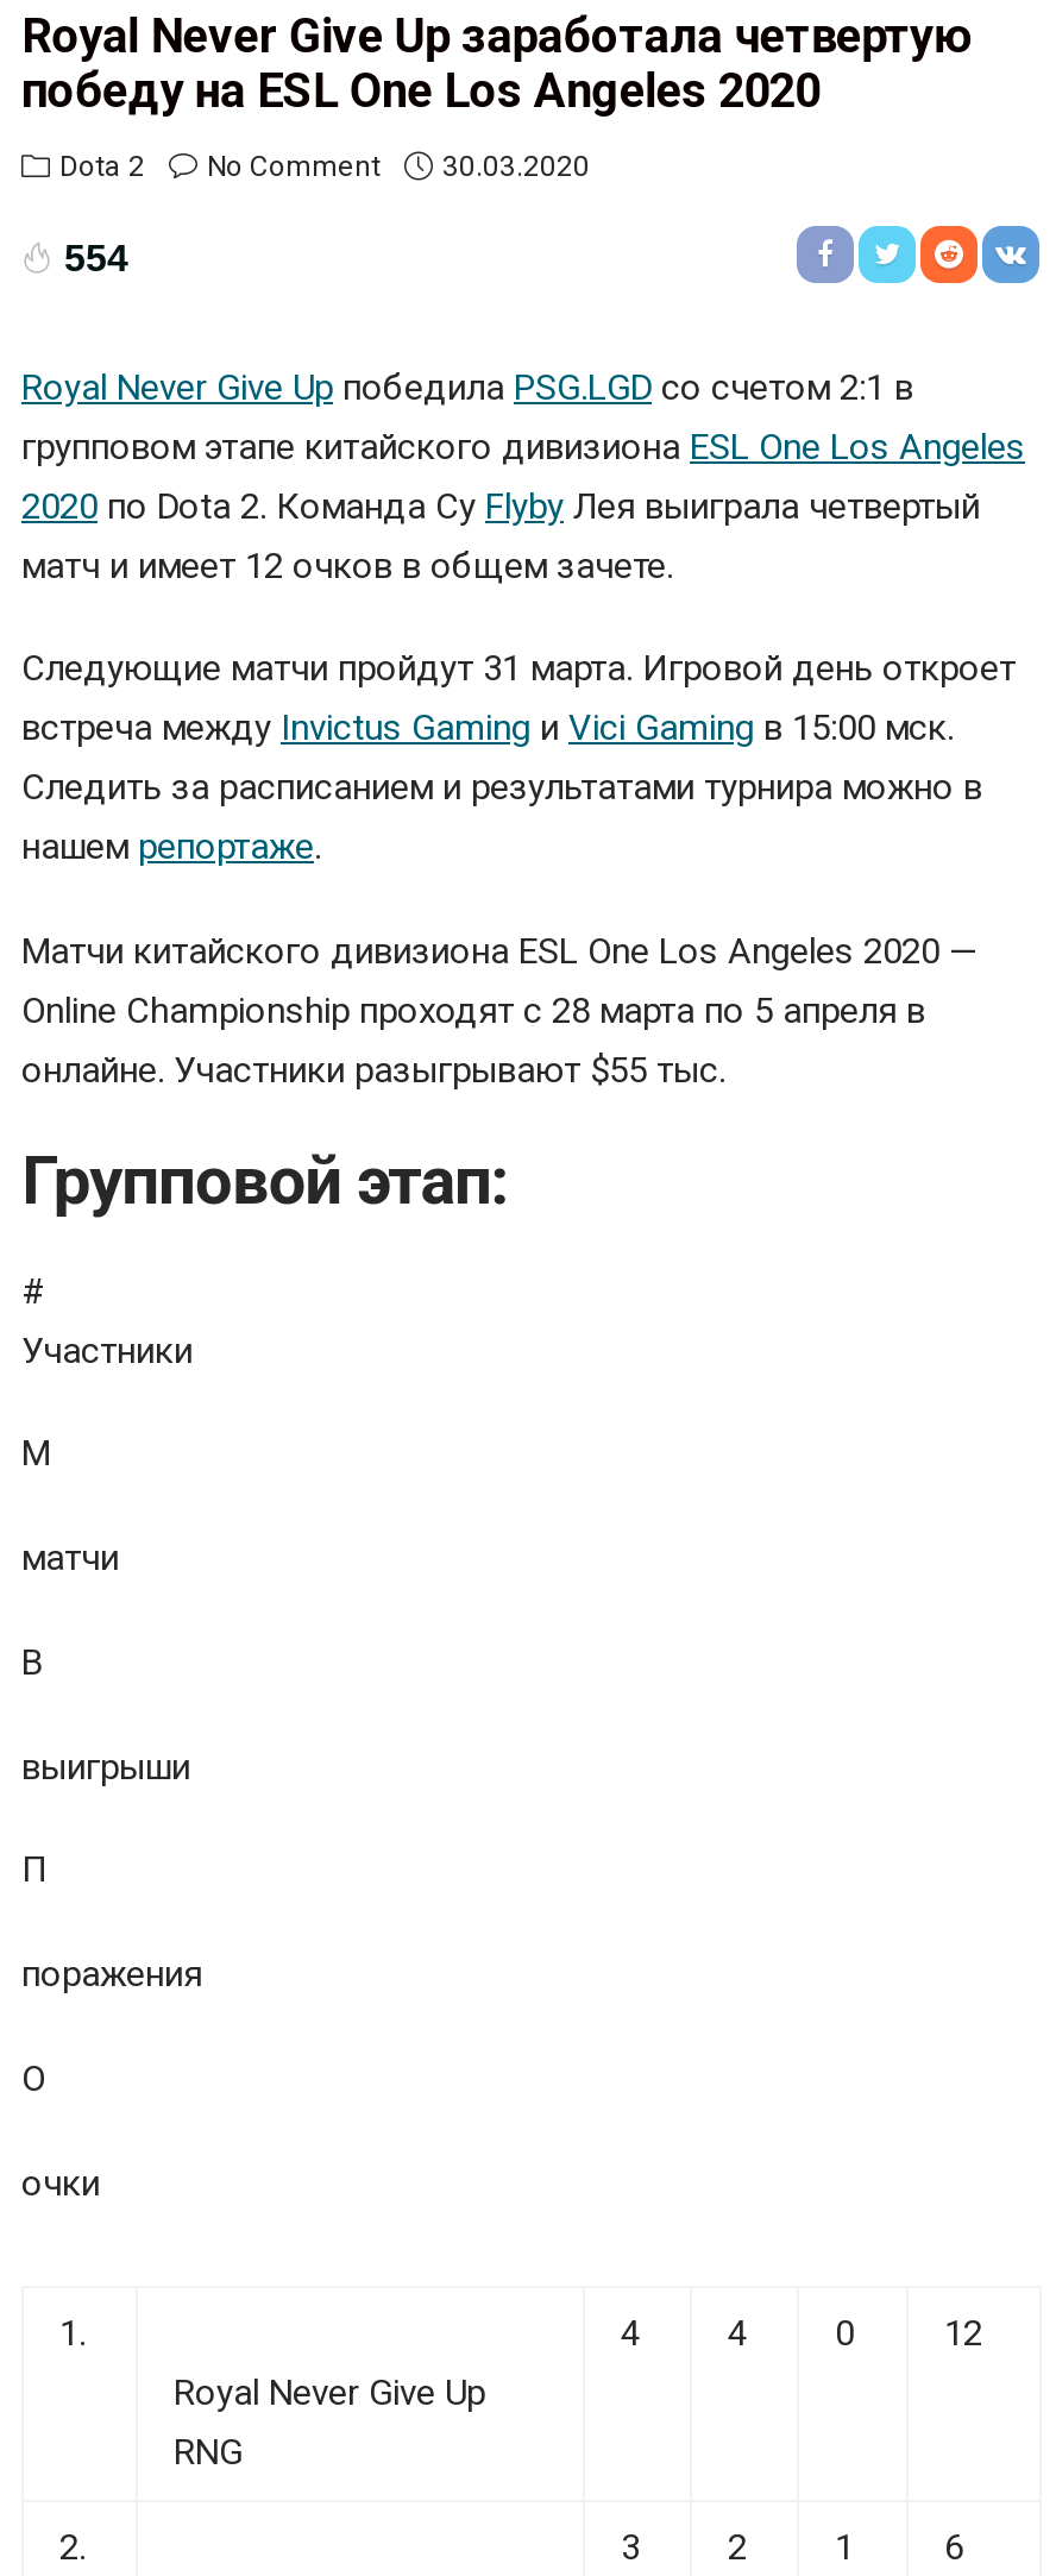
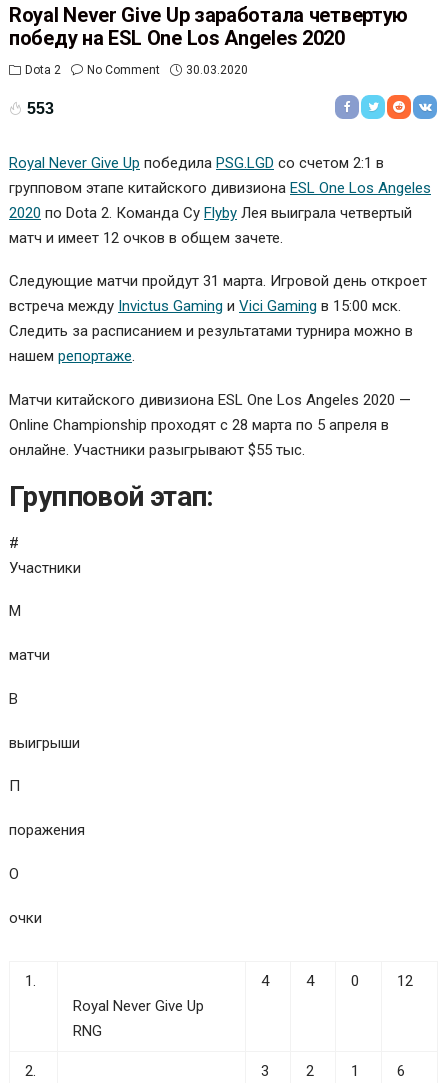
- 554
+ 553
